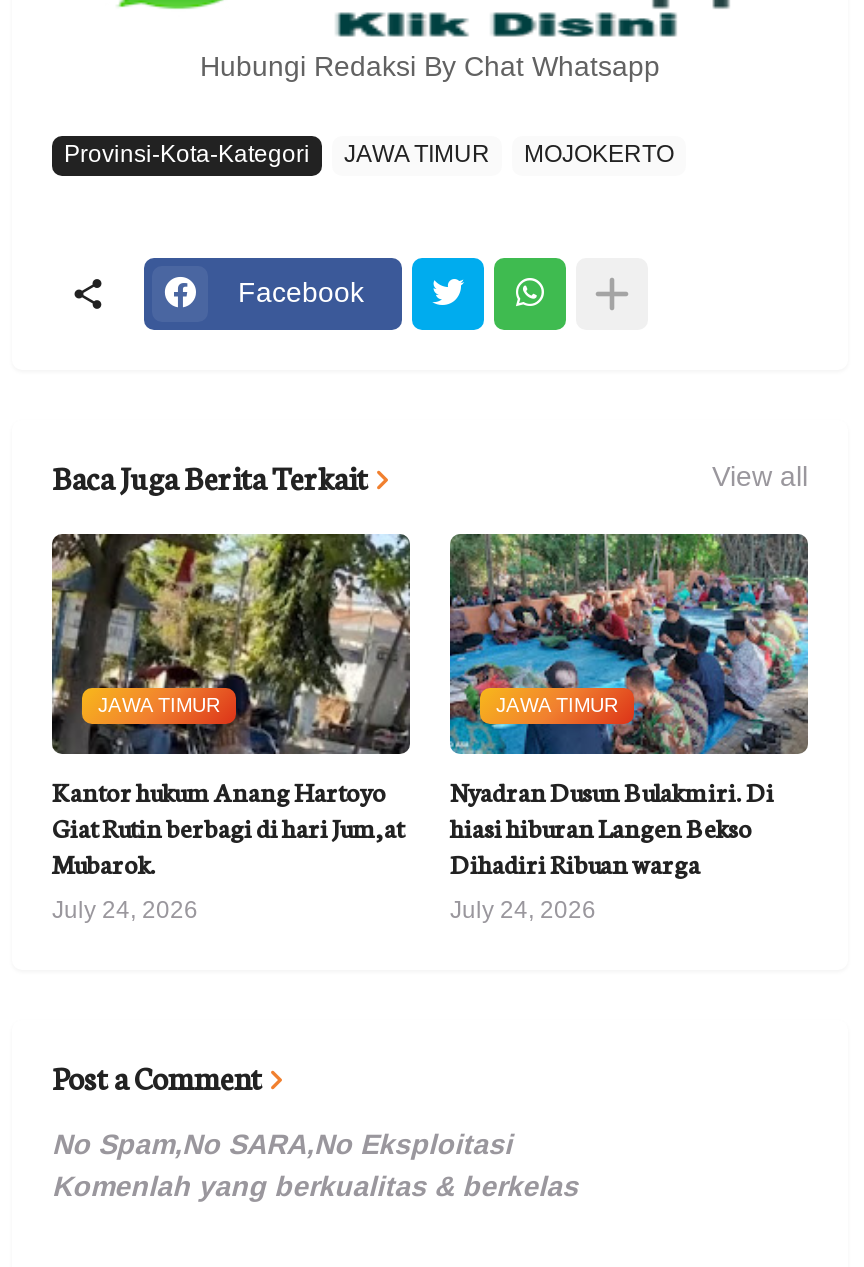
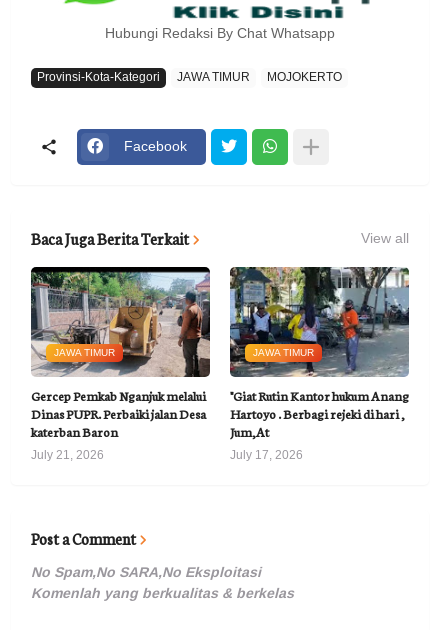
- [image]
- Kantor hukum Anang Hartoyo
- Giat Rutin berbagi di hari Jum,at
- Mubarok.
+ [image]
+ Gercep Pemkab Nganjuk melalui
+ Dinas PUPR. Perbaiki jalan Desa
+ katerban Baron

- [image]
- Nyadran Dusun Bulakmiri. Di
- hiasi hiburan Langen Bekso
- Dihadiri Ribuan warga
+ [image]
+ "Giat Rutin Kantor hukum Anang
+ Hartoyo . Berbagi rejeki di hari ,
+ Jum,At

- July 24, 2026
+ July 21, 2026

- July 24, 2026
+ July 17, 2026
